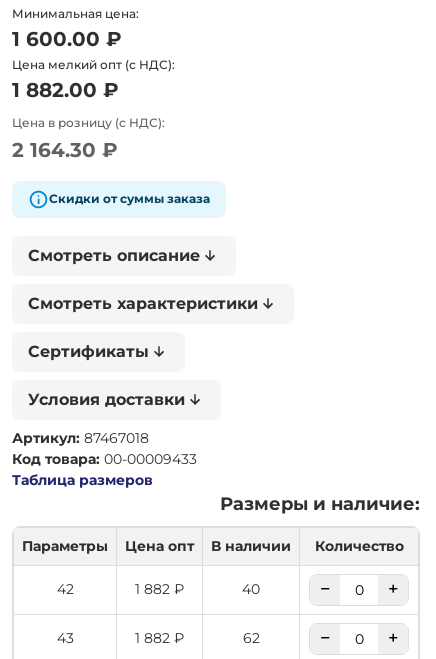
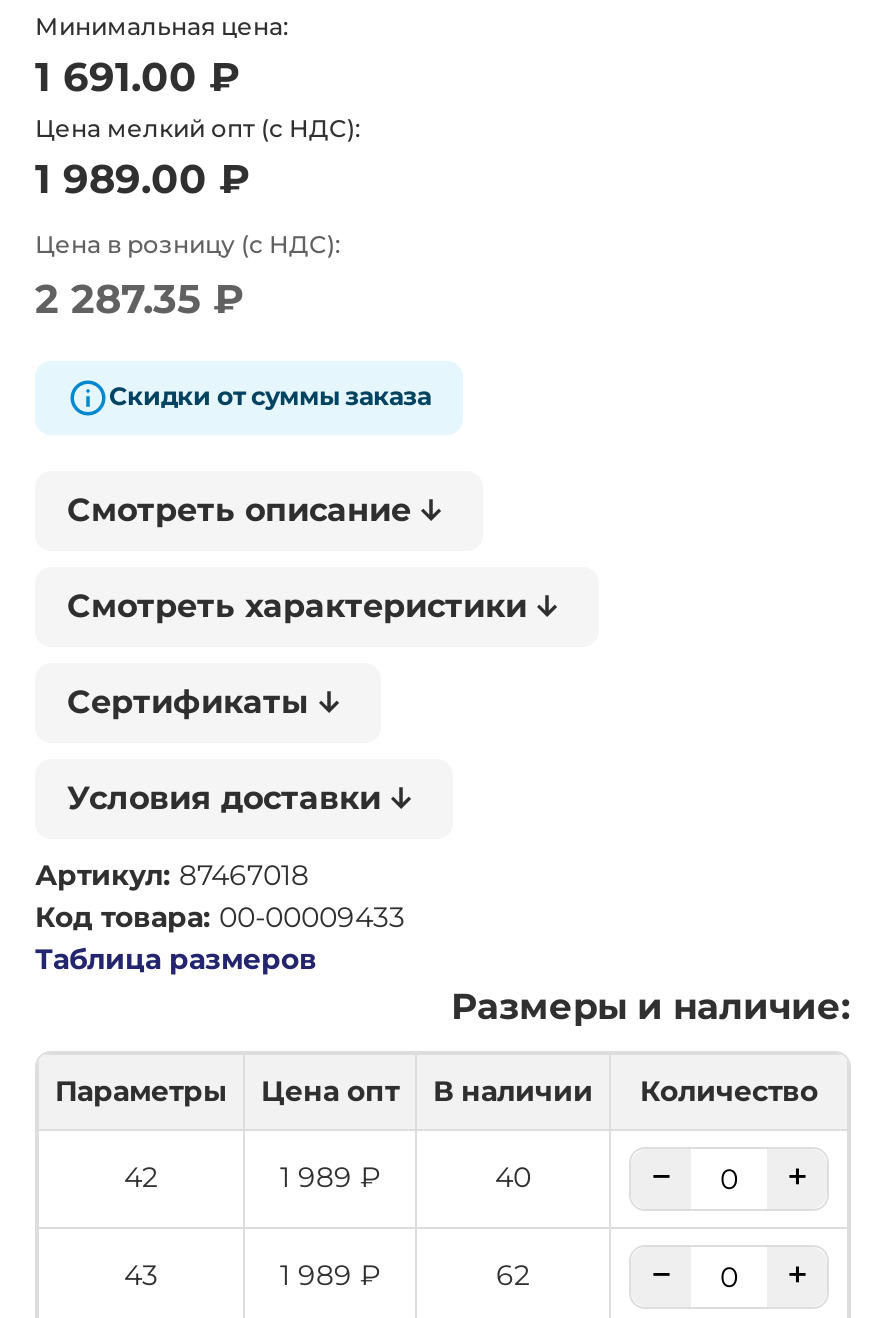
- 1 600.00 ₽
+ 1 691.00 ₽

- 1 882.00 ₽
+ 1 989.00 ₽

- 2 164.30 ₽
+ 2 287.35 ₽

- 1 882 ₽
+ 1 989 ₽

- 1 882 ₽
+ 1 989 ₽
